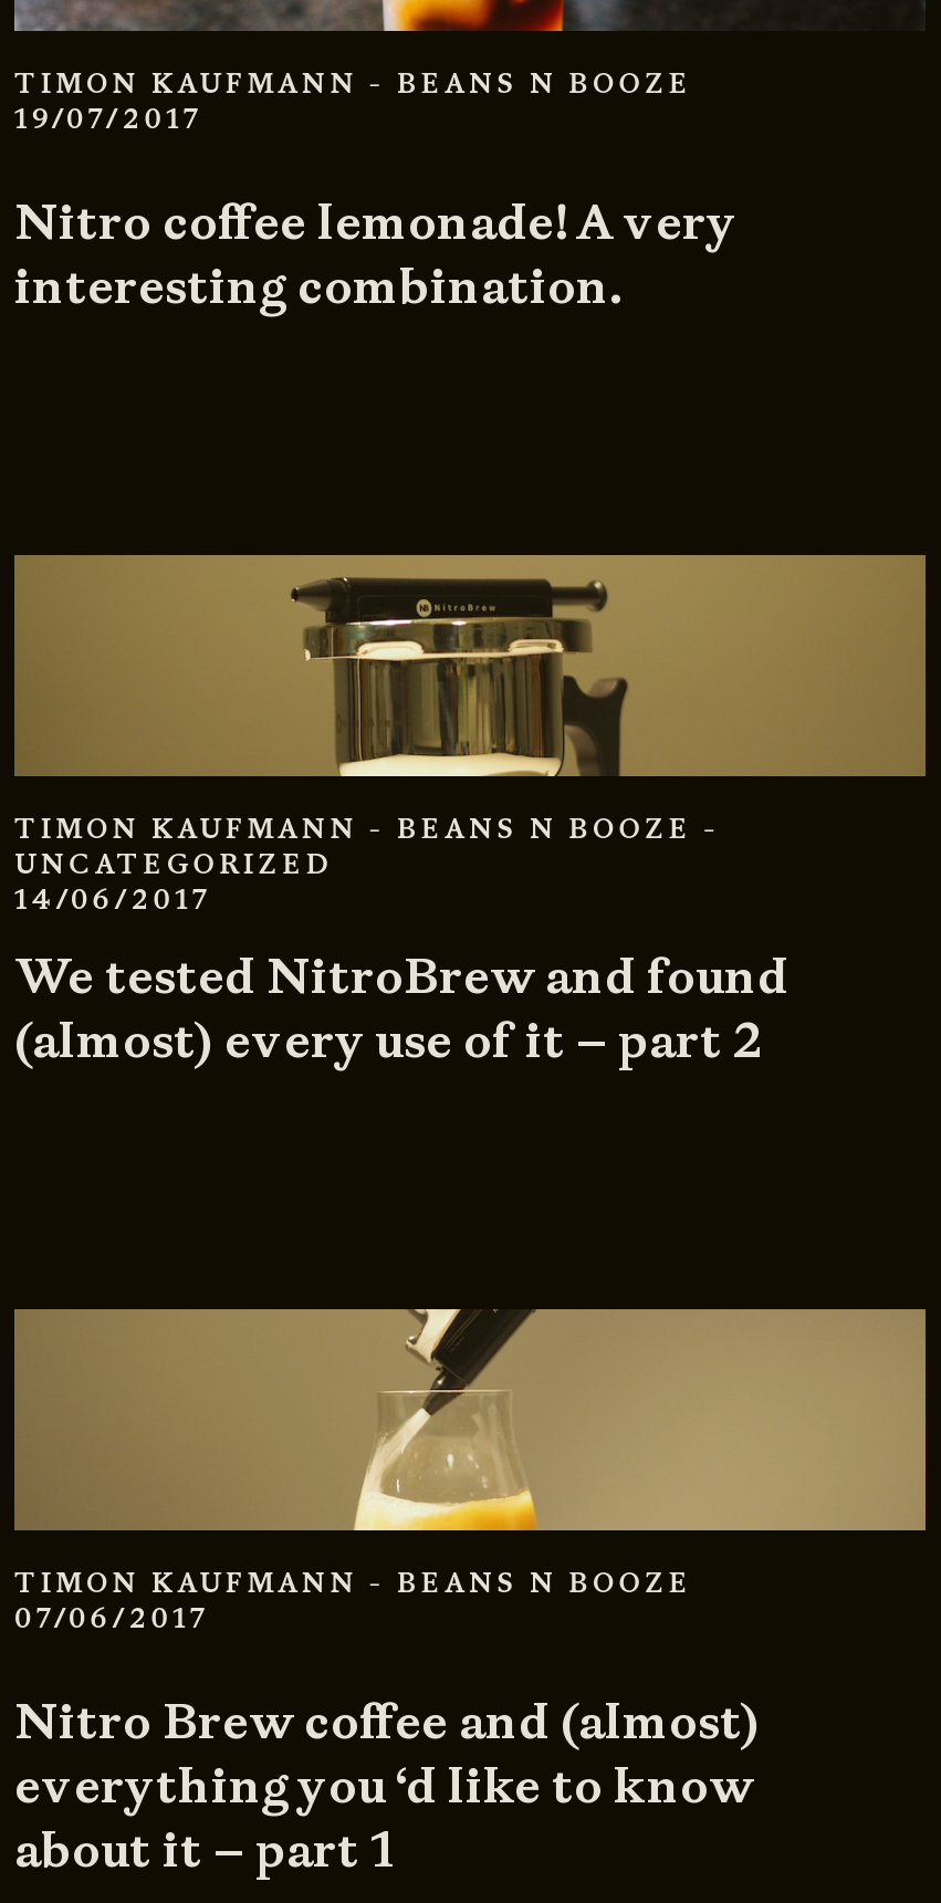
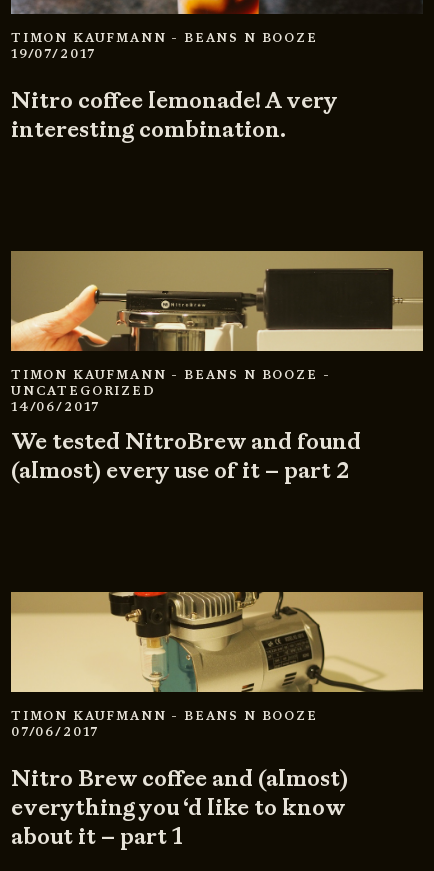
- [image]
+ [image]

- [image]
+ [image]
